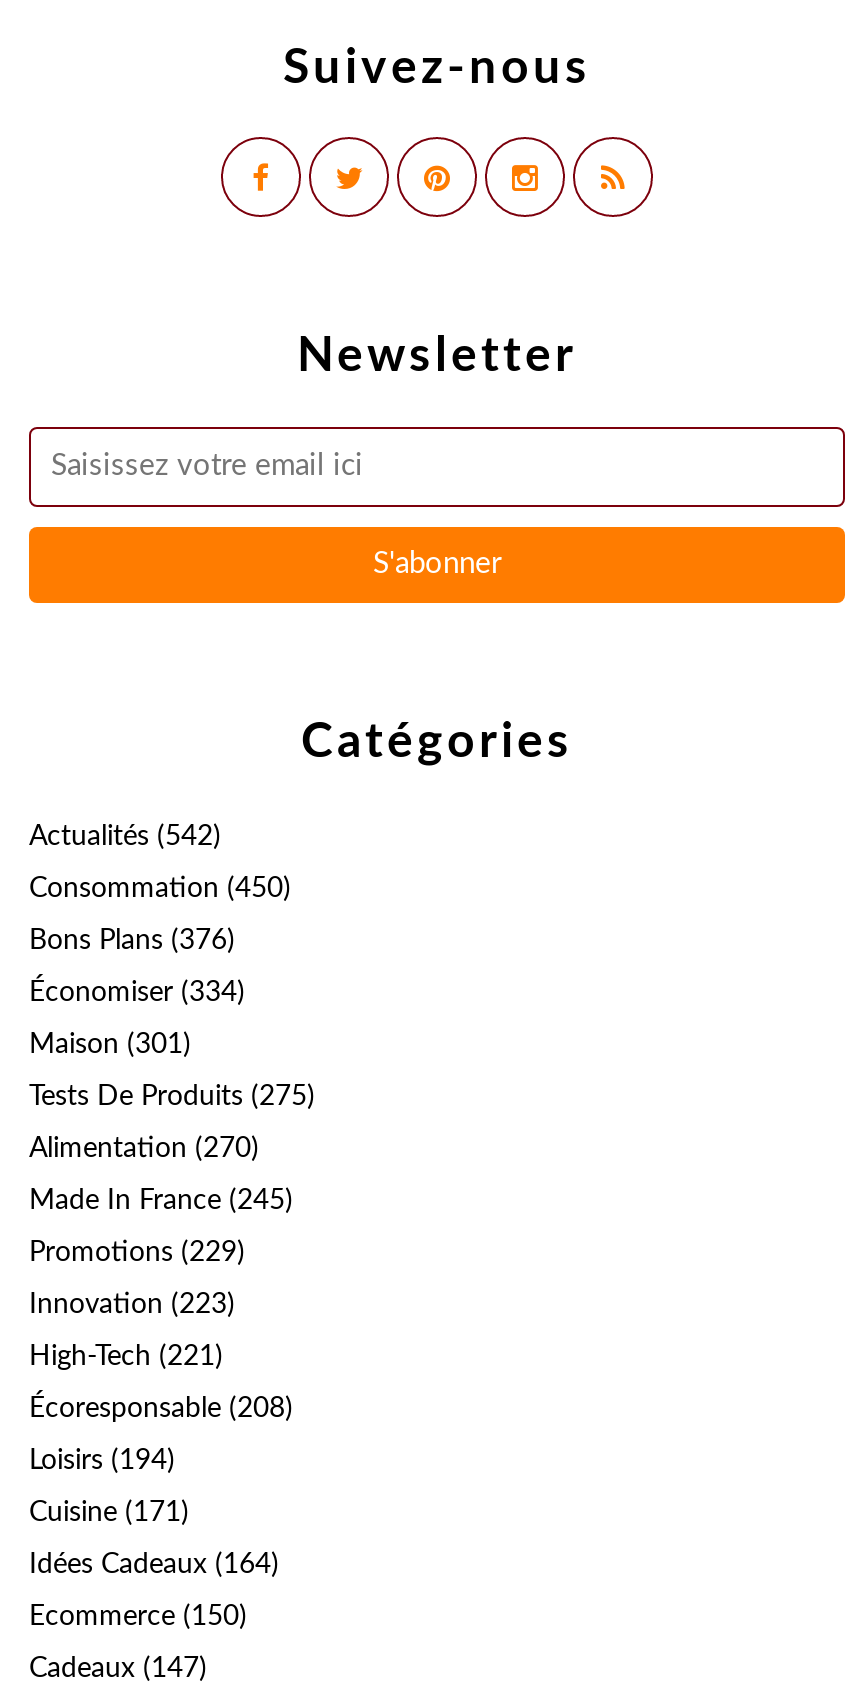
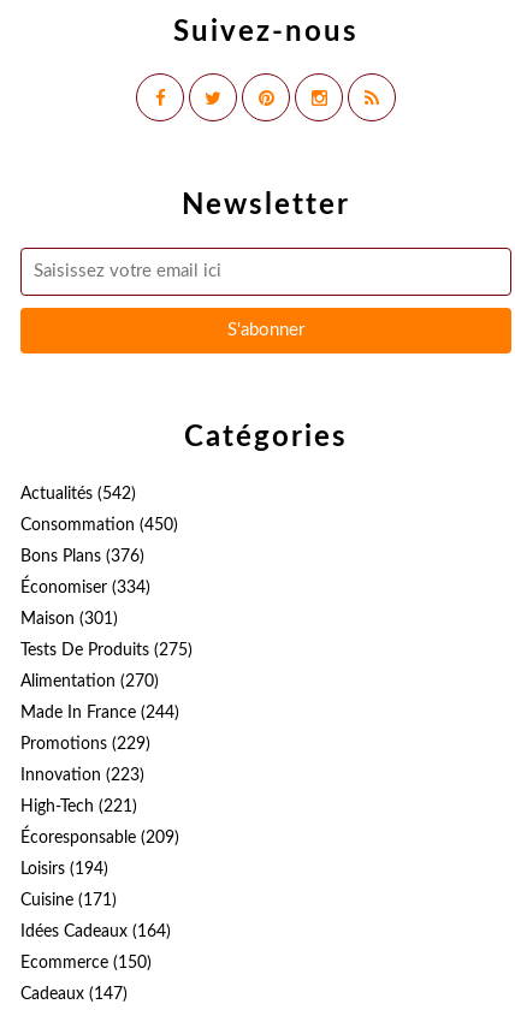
- Made In France (245)
+ Made In France (244)

- Écoresponsable (208)
+ Écoresponsable (209)
